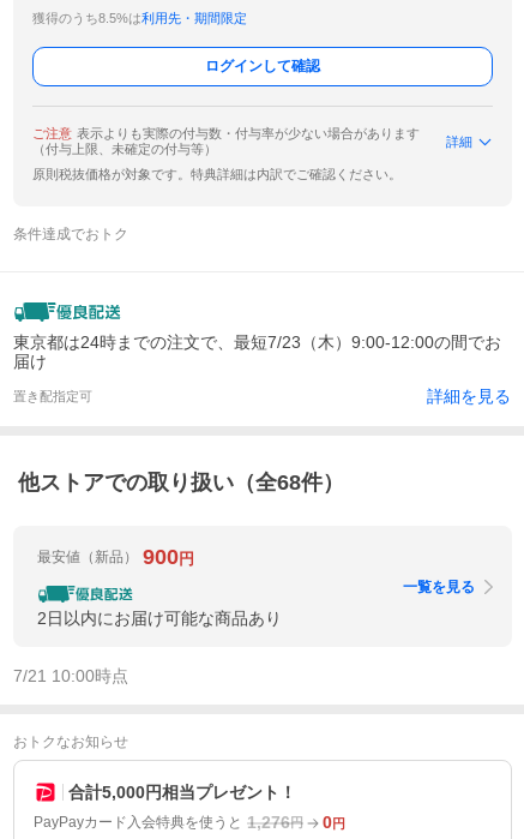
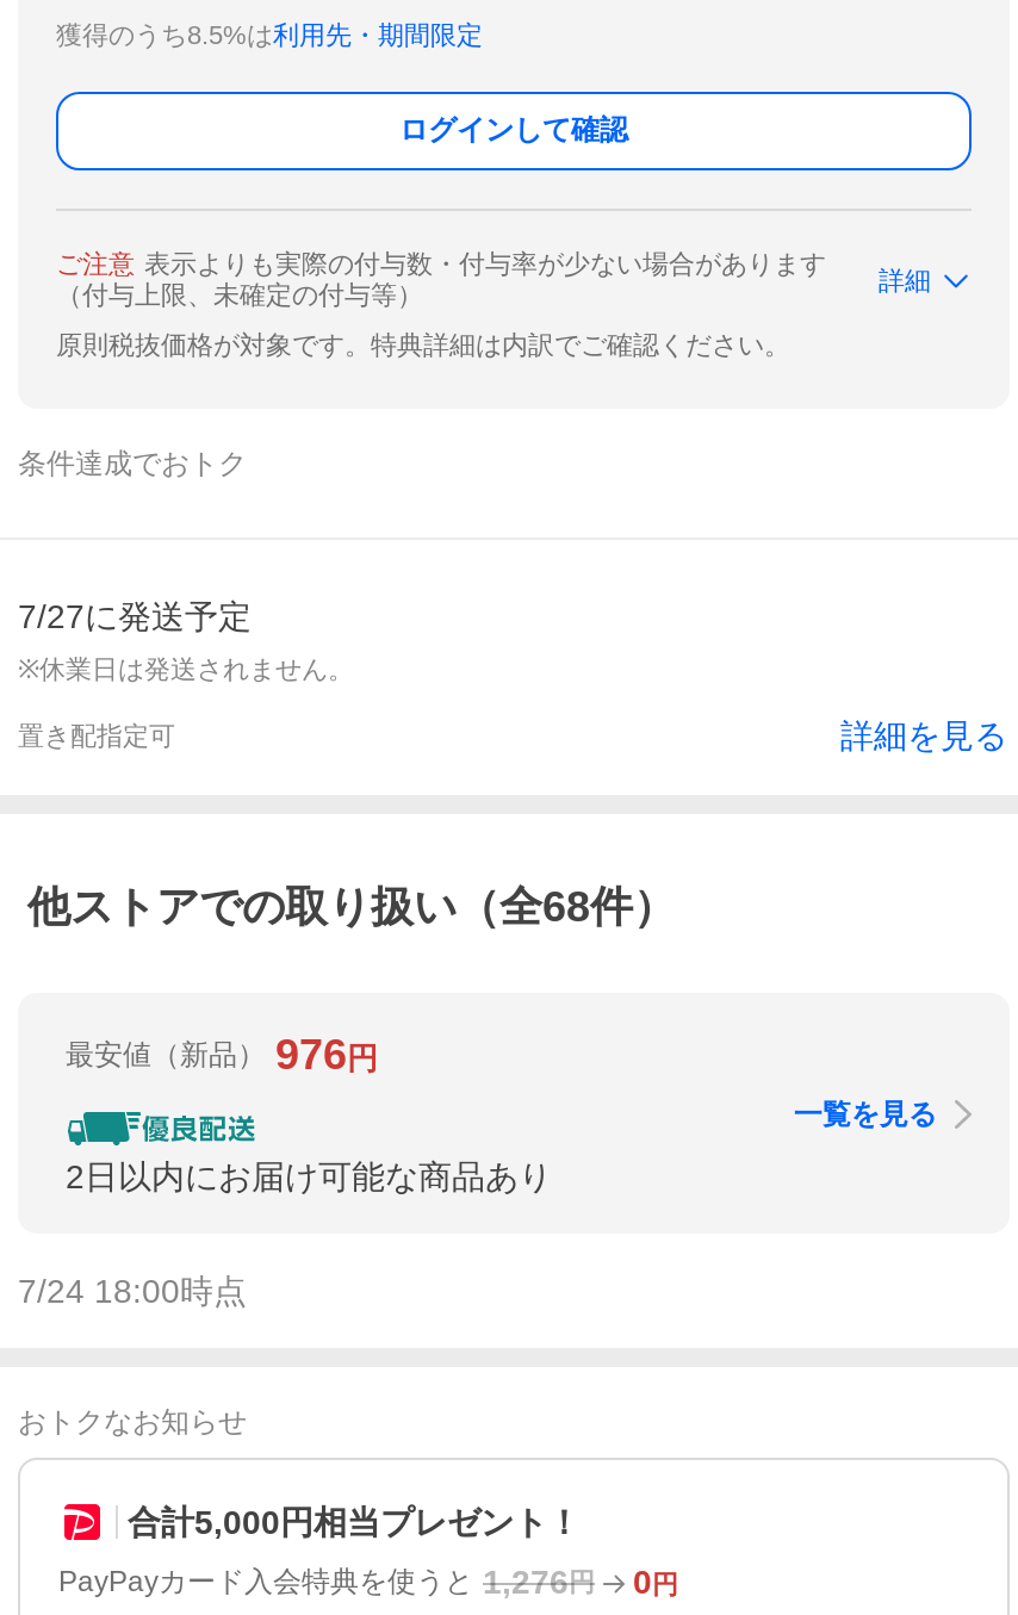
- 東京都は24時までの注文で、最短7/23（木）9:00-12:00の間でお
- 届け
+ 7/27に発送予定
+ ※休業日は発送されません。

- 最安値（新品） 900円
+ 最安値（新品） 976円

- 7/21 10:00時点
+ 7/24 18:00時点
